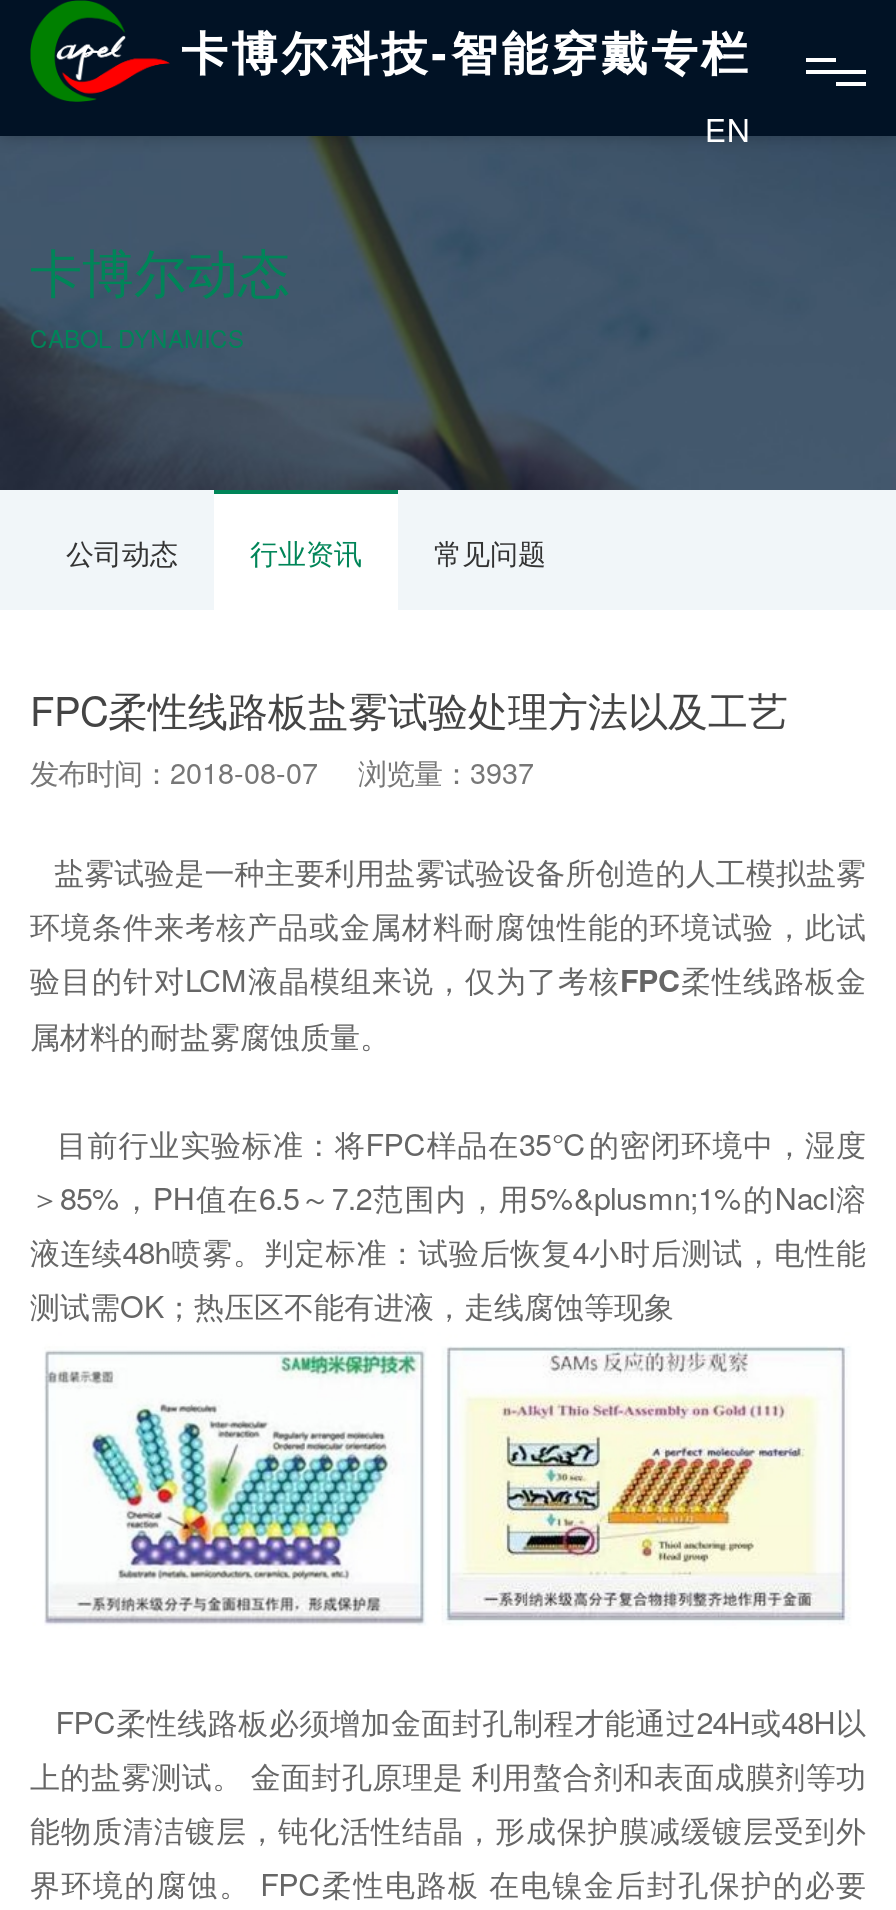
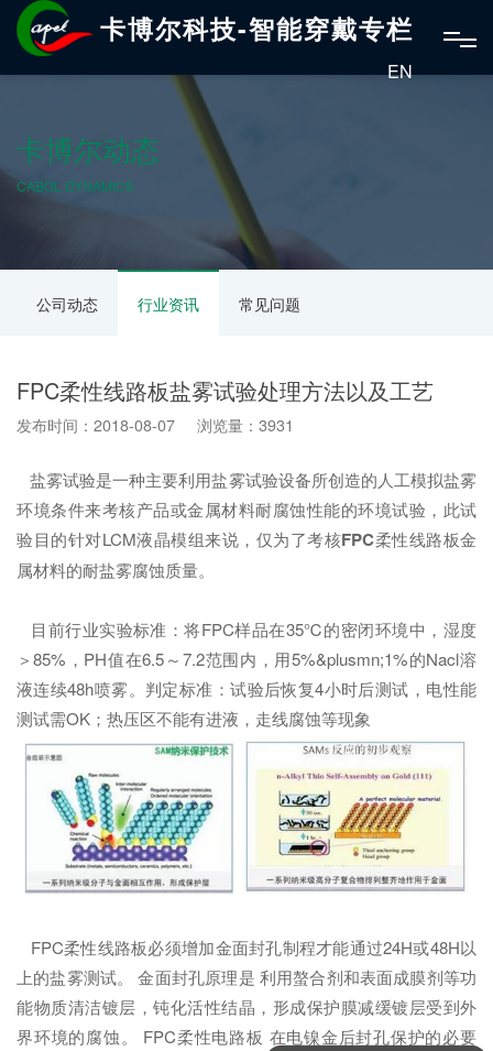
- 发布时间：2018-08-07 浏览量：3937
+ 发布时间：2018-08-07 浏览量：3931
